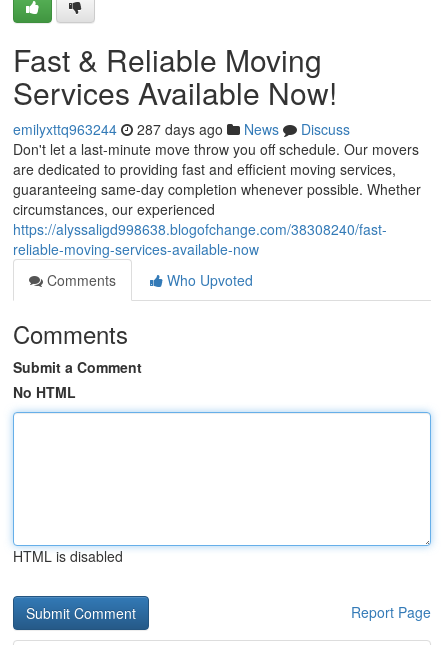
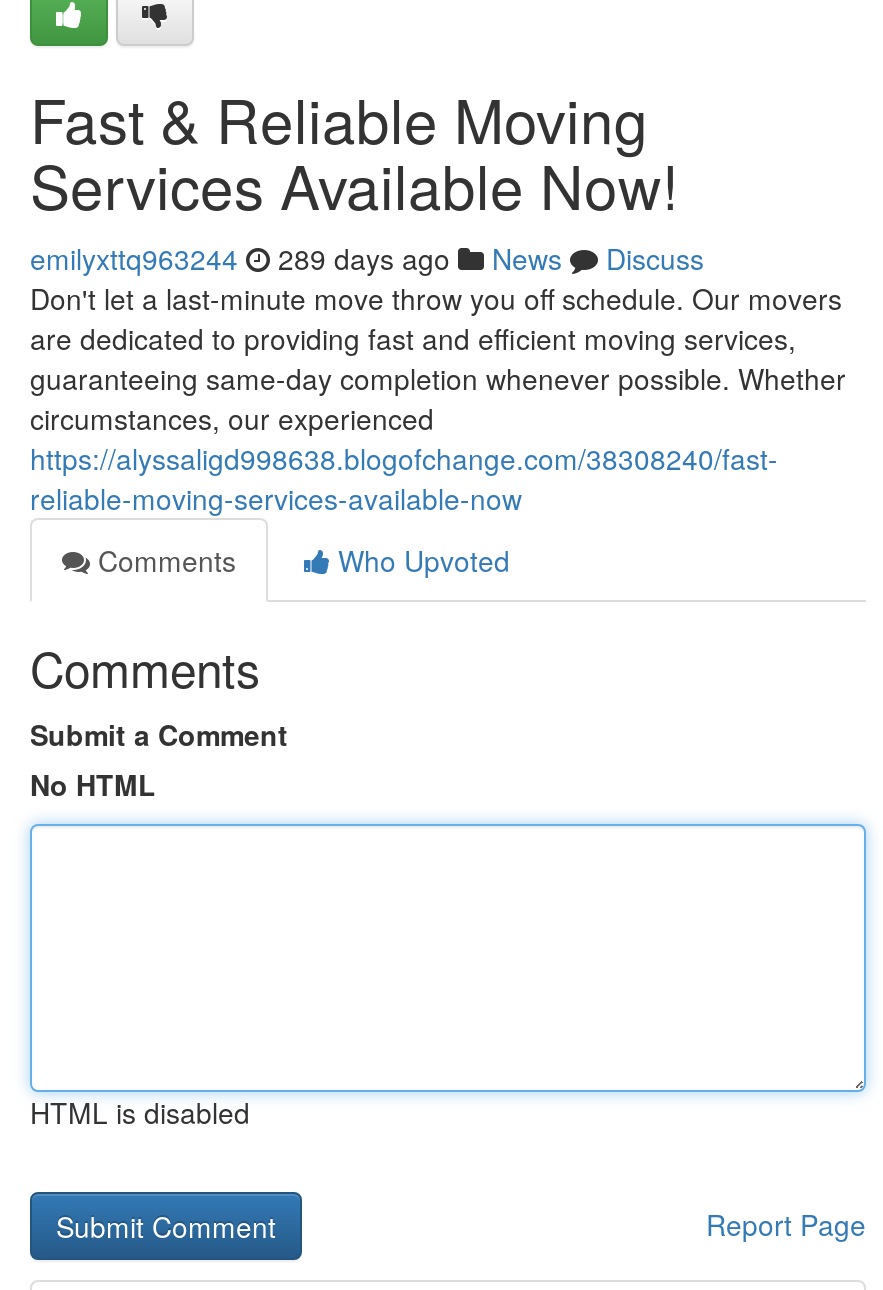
- emilyxttq963244 287 days ago News Discuss
+ emilyxttq963244 289 days ago News Discuss
